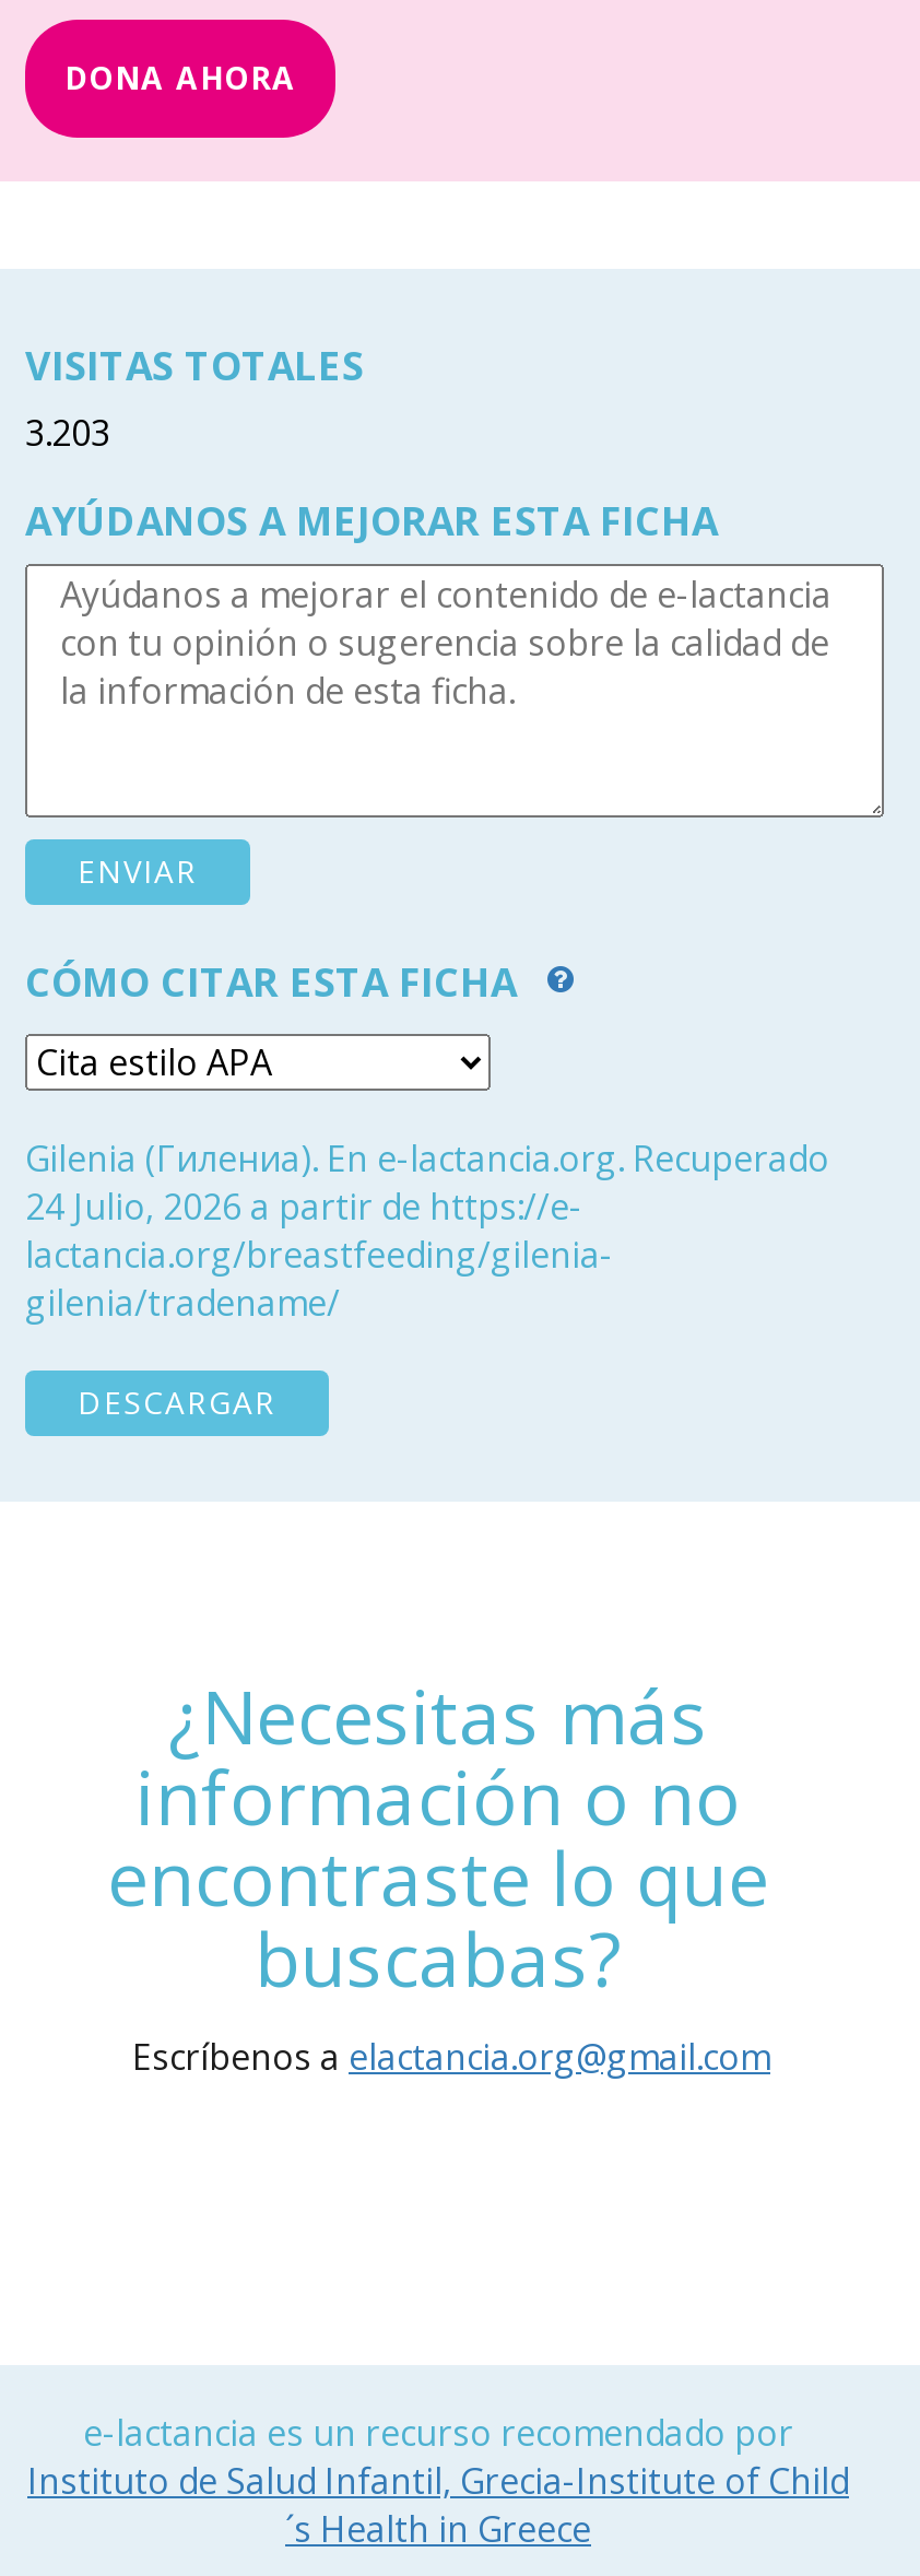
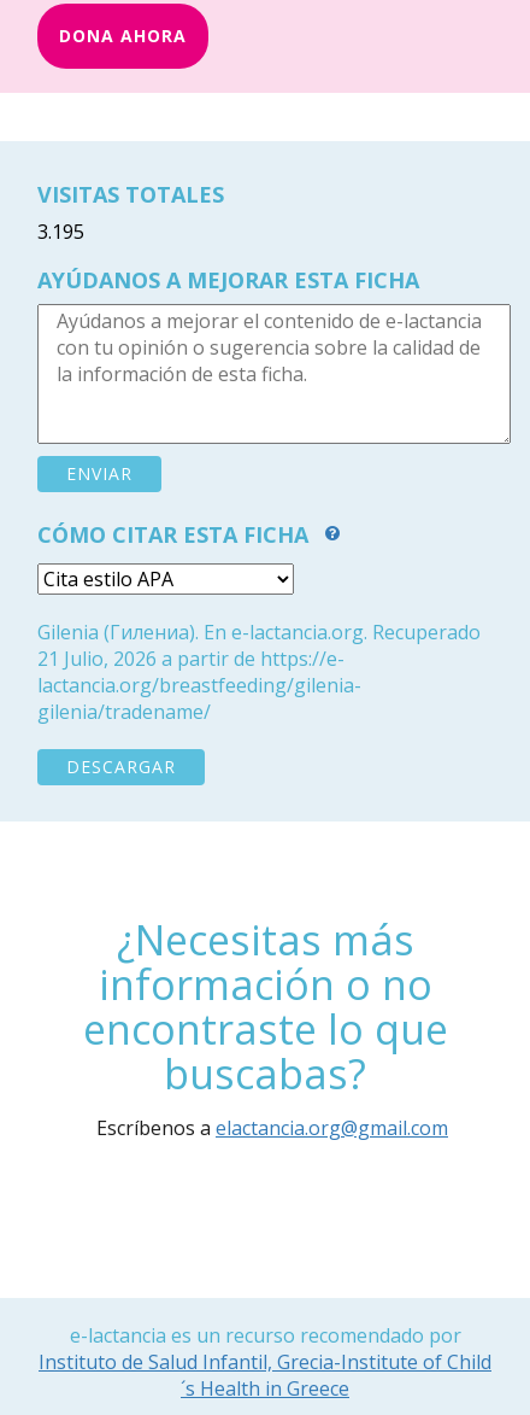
- 3.203
+ 3.195

- 24 Julio, 2026 a partir de https://e-
+ 21 Julio, 2026 a partir de https://e-
